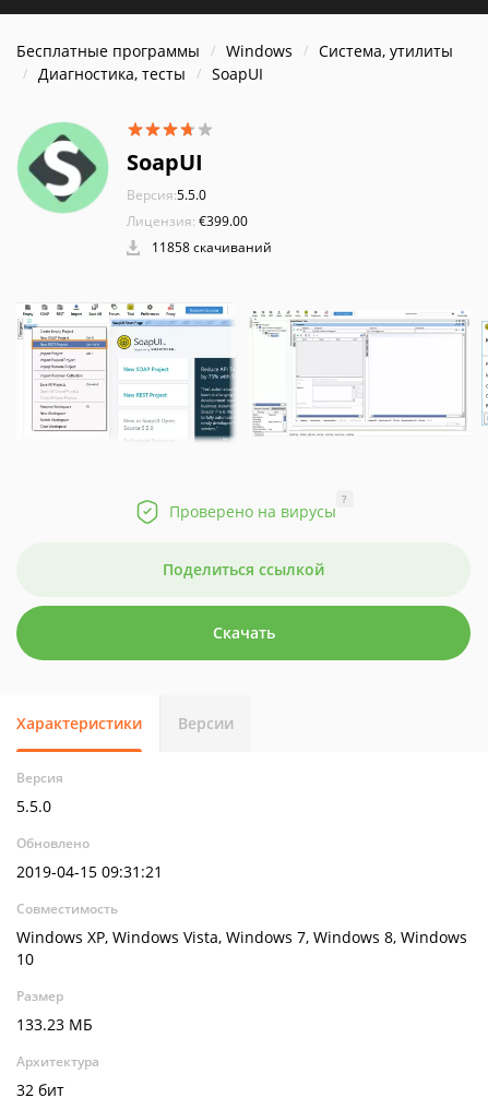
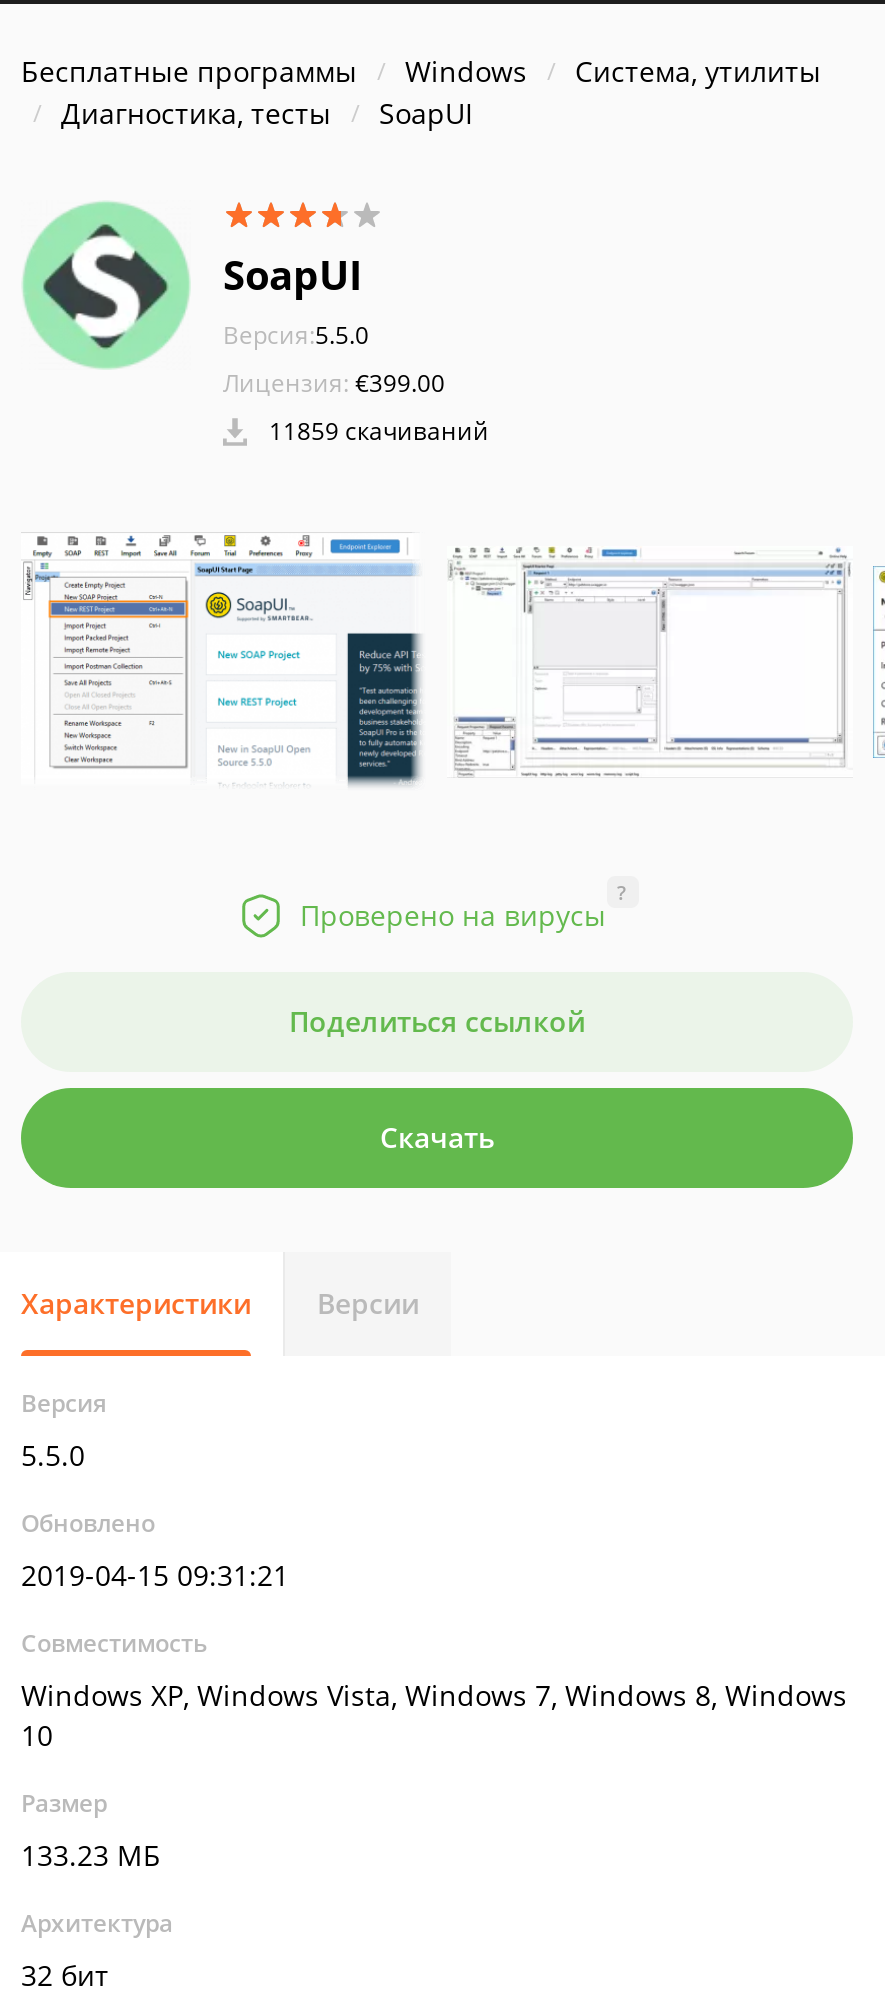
- 11858 скачиваний
+ 11859 скачиваний
